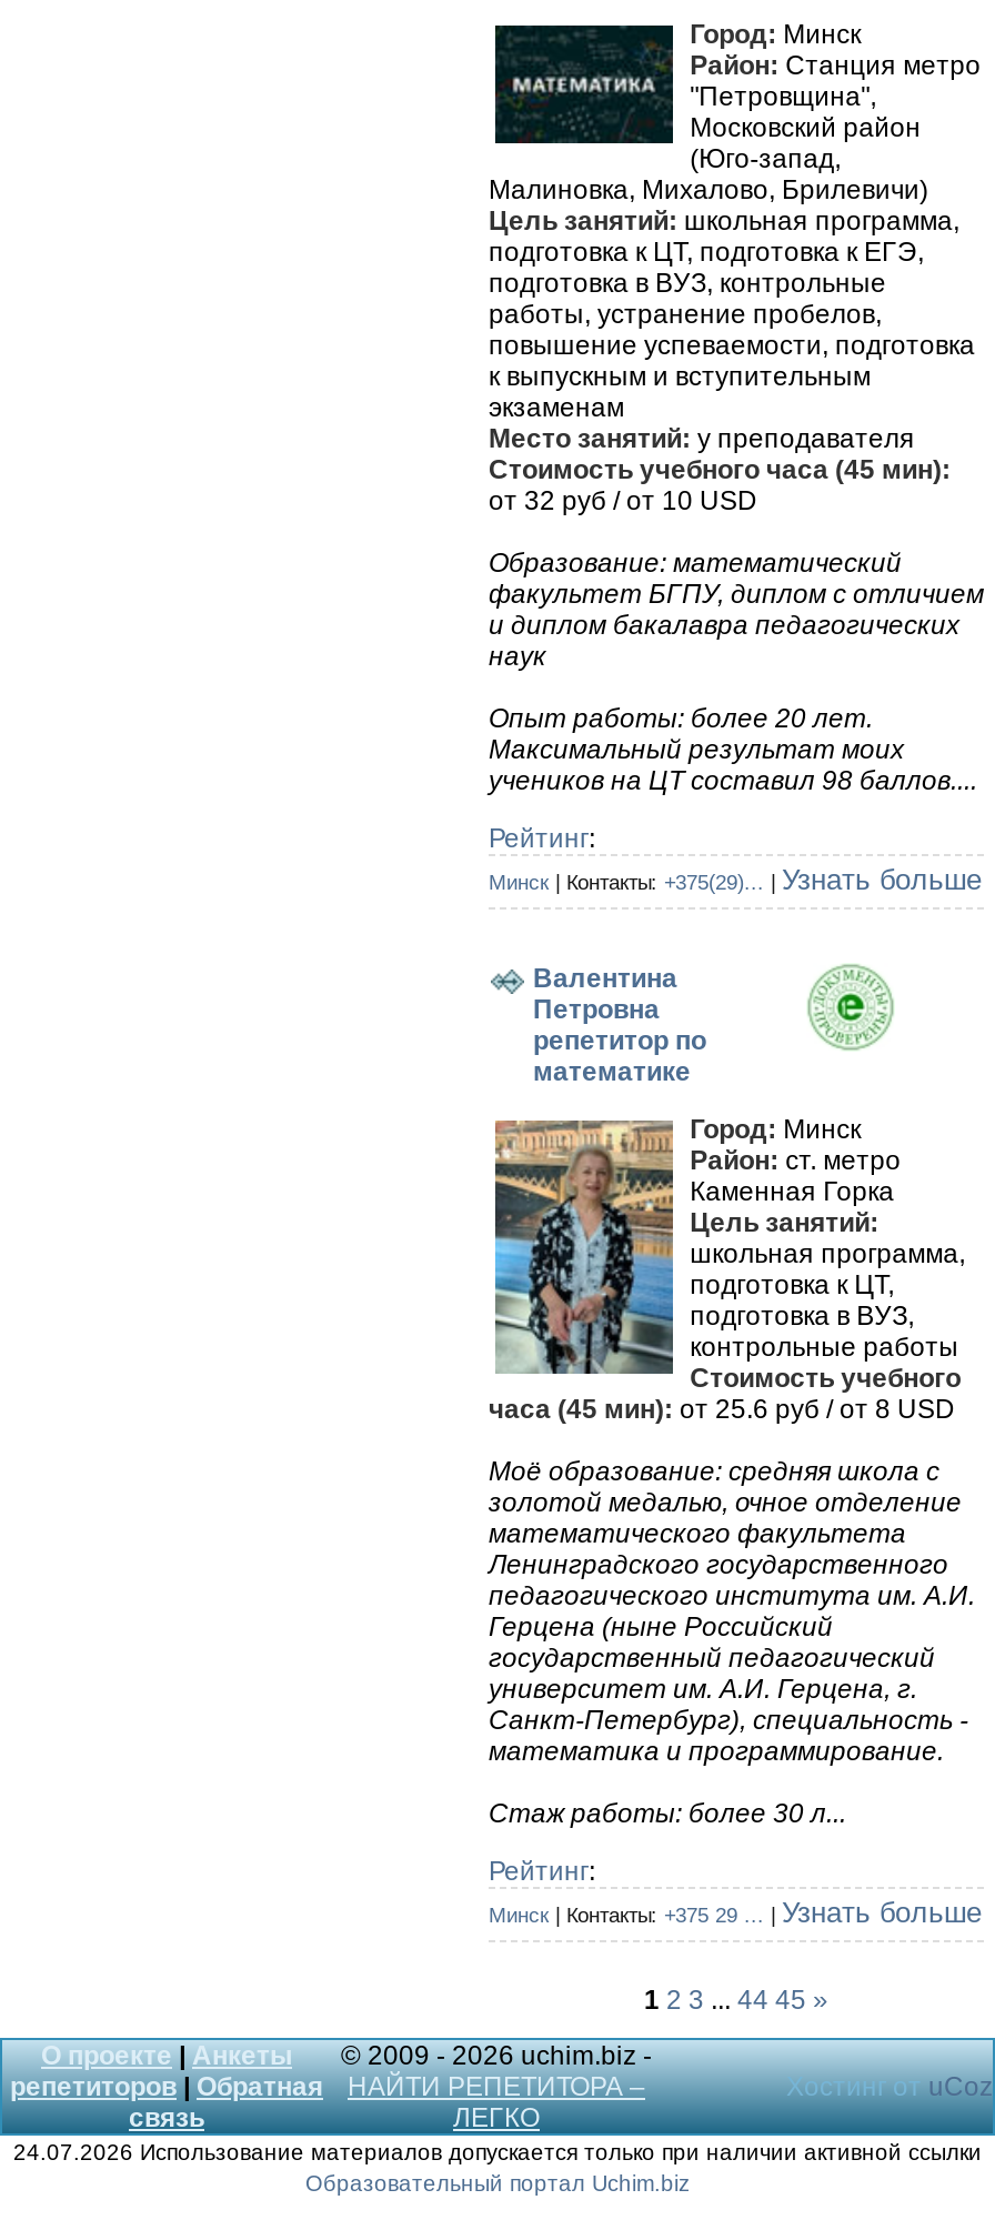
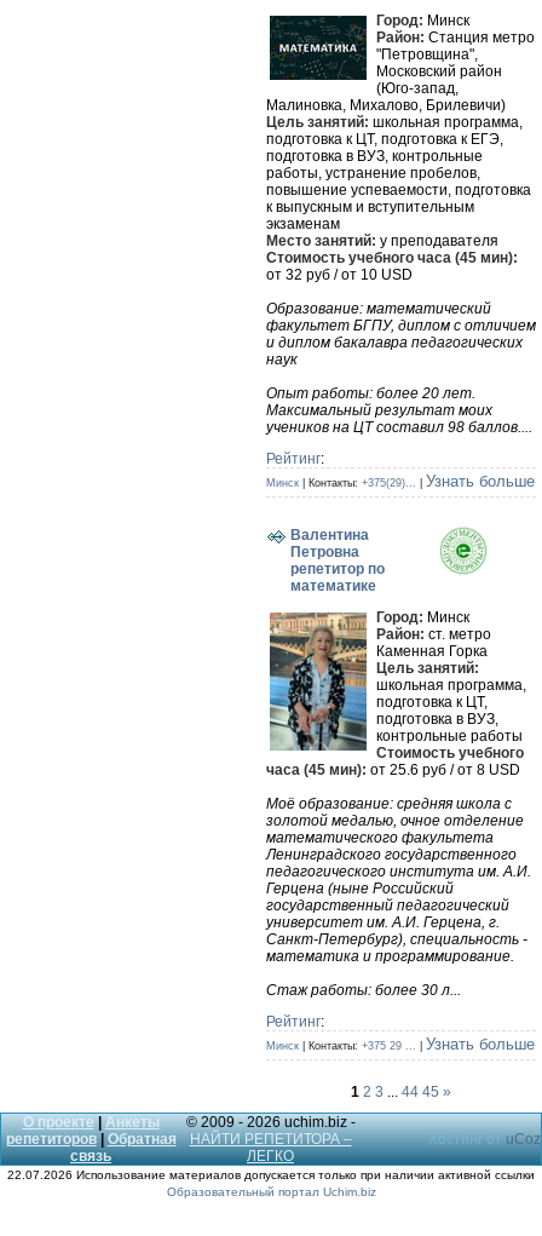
- 24.07.2026 Использование материалов допускается только при наличии активной ссылки
+ 22.07.2026 Использование материалов допускается только при наличии активной ссылки
